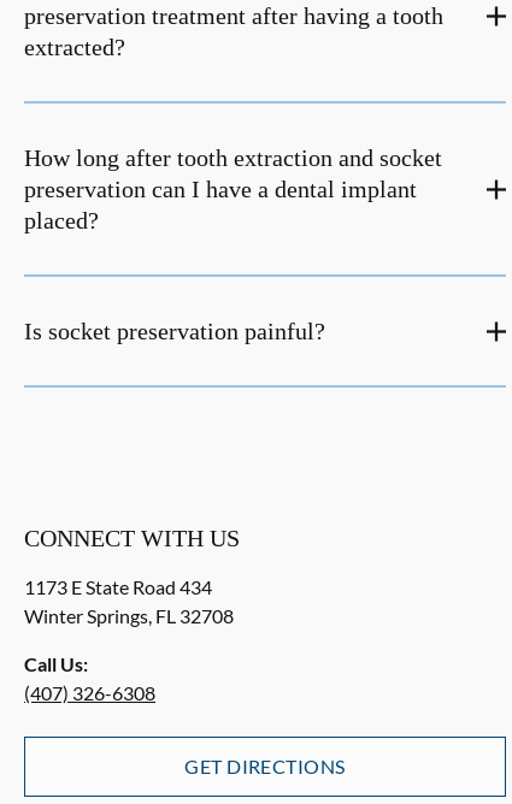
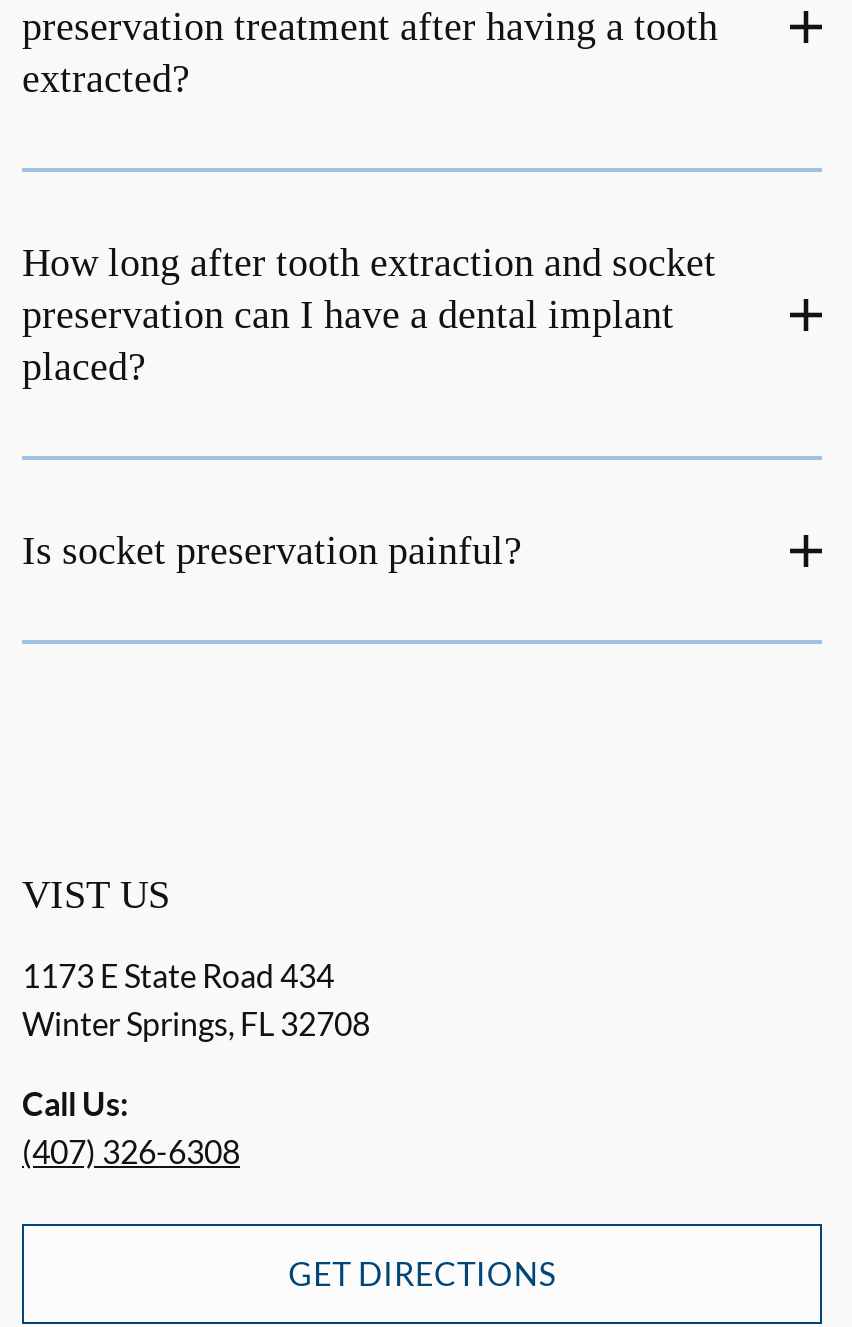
- CONNECT WITH US
+ VIST US
